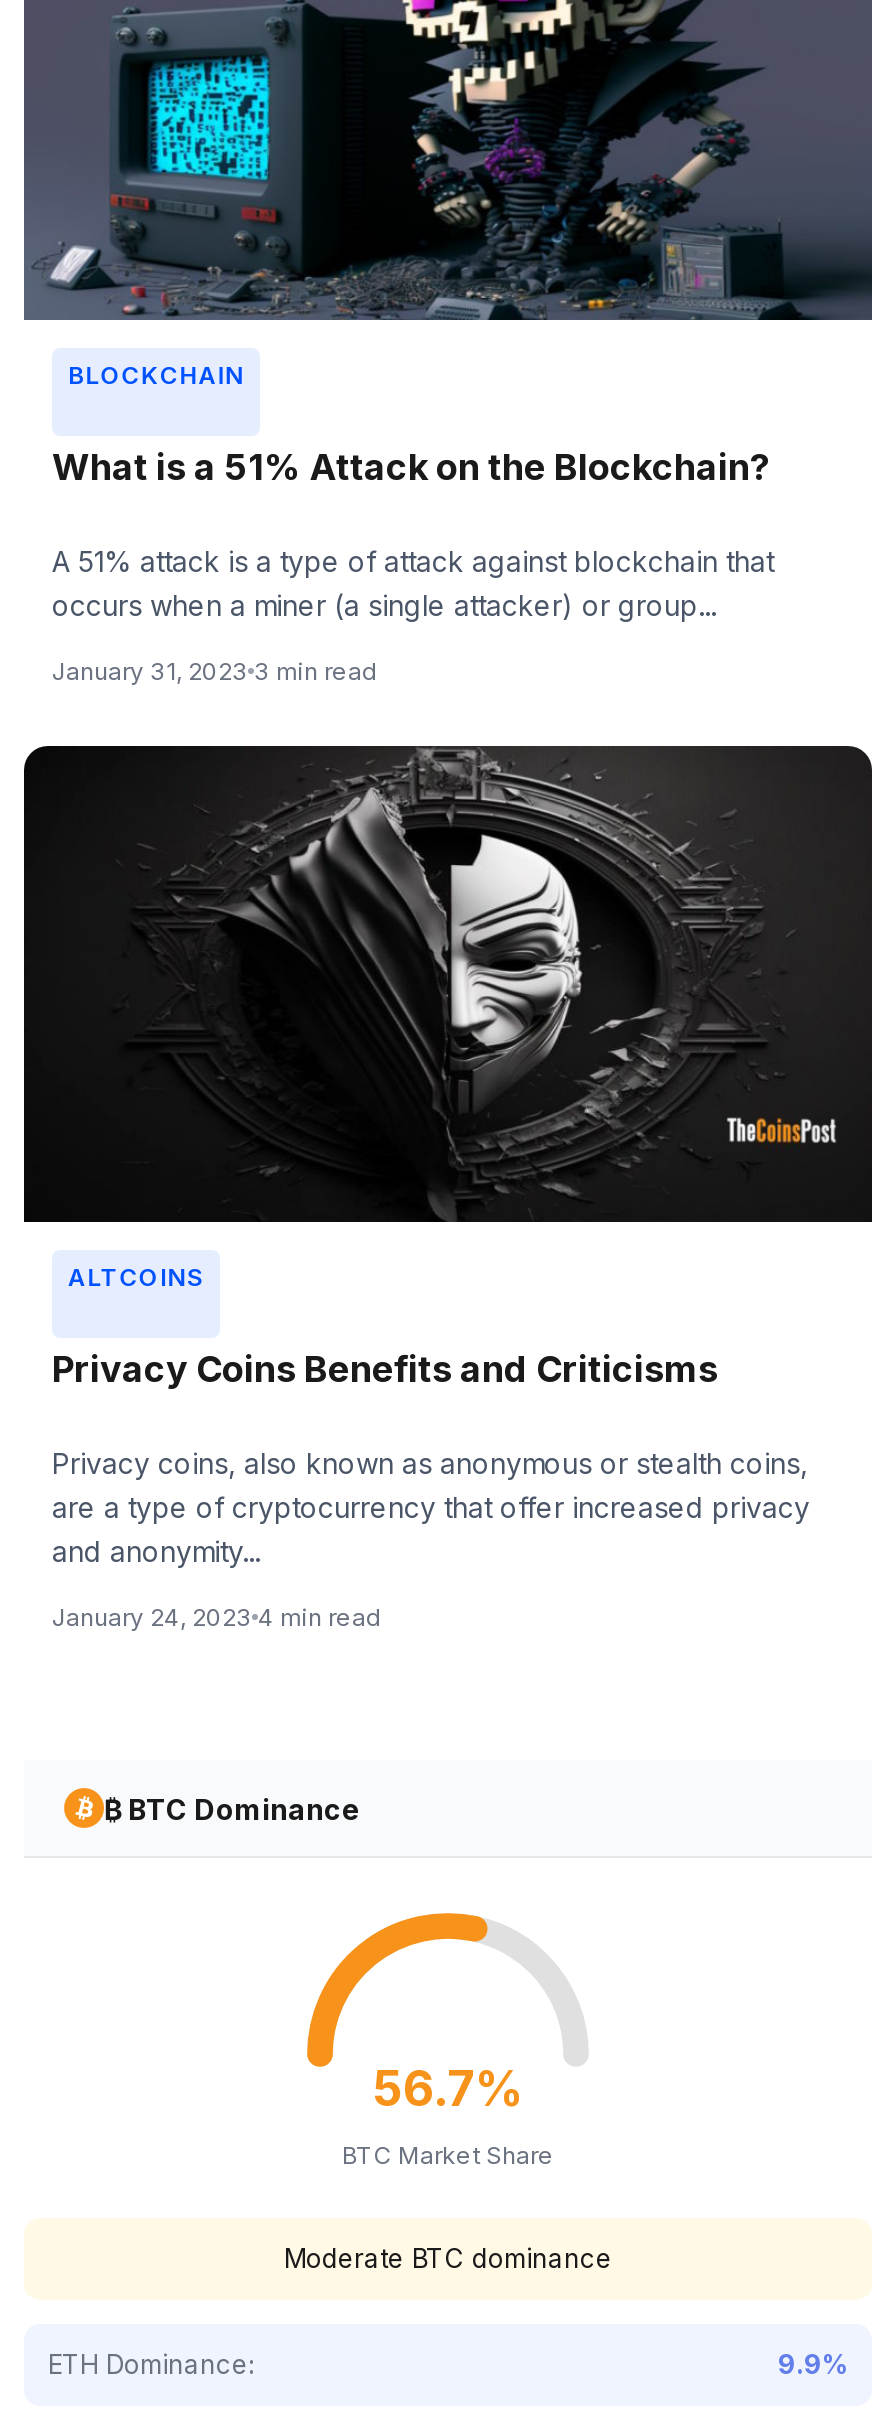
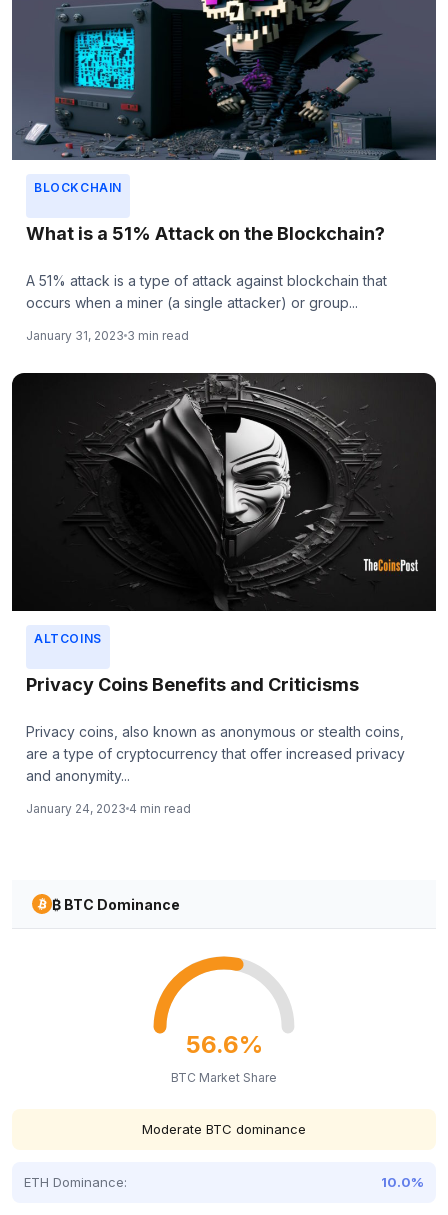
- 56.7%
+ 56.6%

- 9.9%
+ 10.0%
